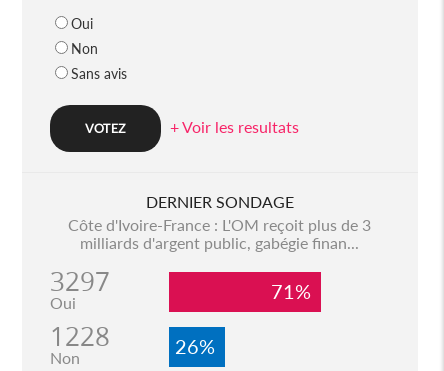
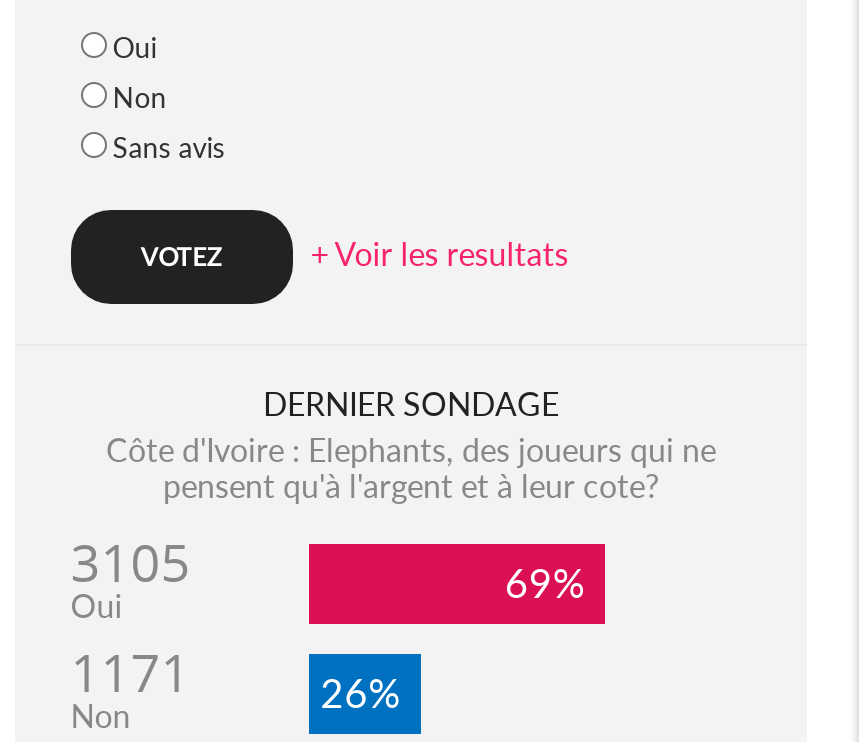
- Côte d'Ivoire-France : L'OM reçoit plus de 3
- milliards d'argent public, gabégie finan...
- 3297
+ Côte d'Ivoire : Elephants, des joueurs qui ne
+ pensent qu'à l'argent et à leur cote?
+ 3105

- 71%
+ 69%

- 1228
+ 1171
